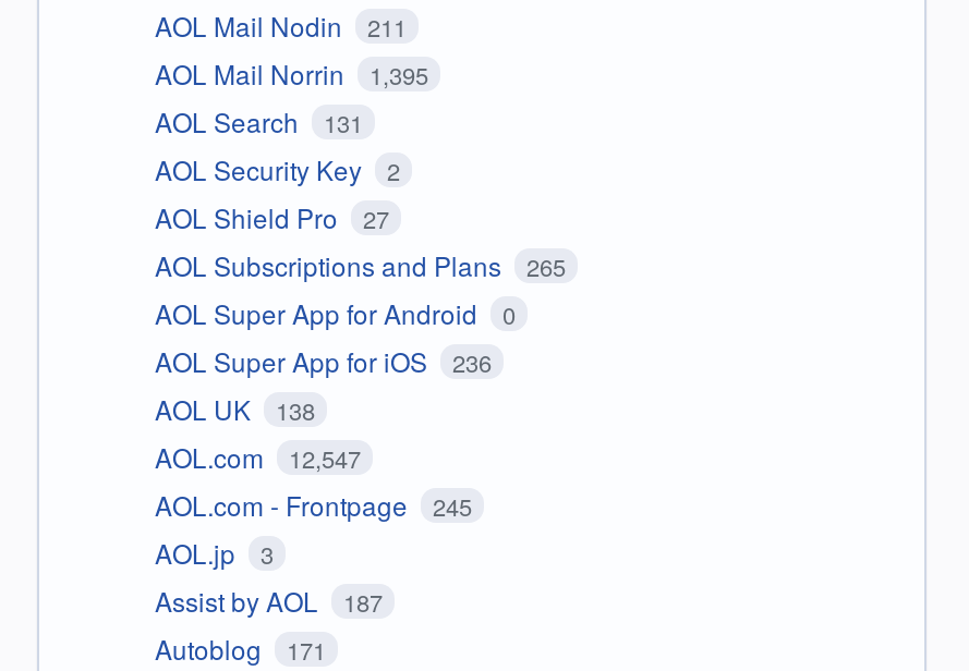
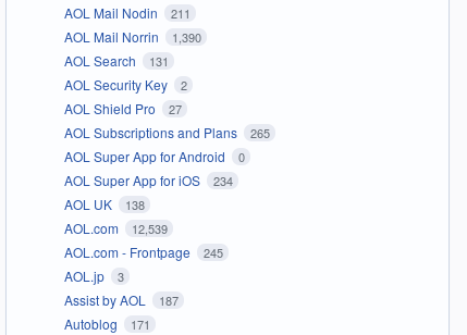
- AOL Mail Norrin 1,395
+ AOL Mail Norrin 1,390

- AOL Super App for iOS 236
+ AOL Super App for iOS 234

- AOL.com 12,547
+ AOL.com 12,539
